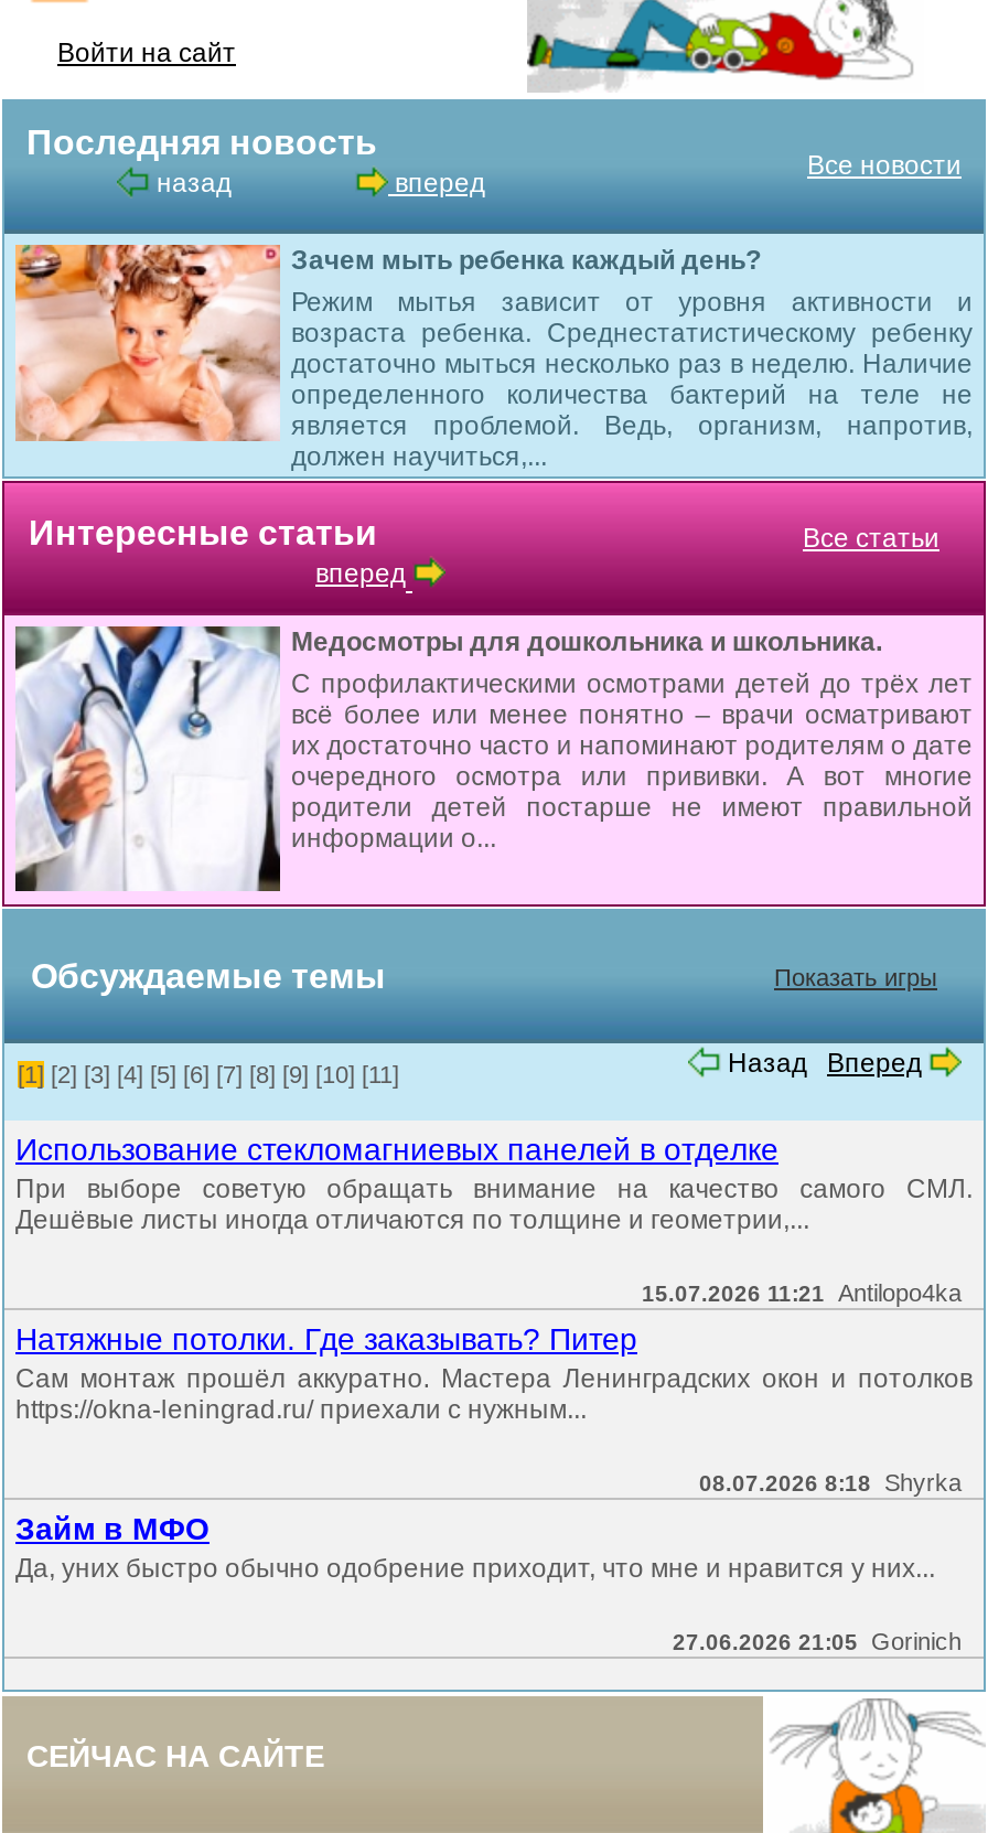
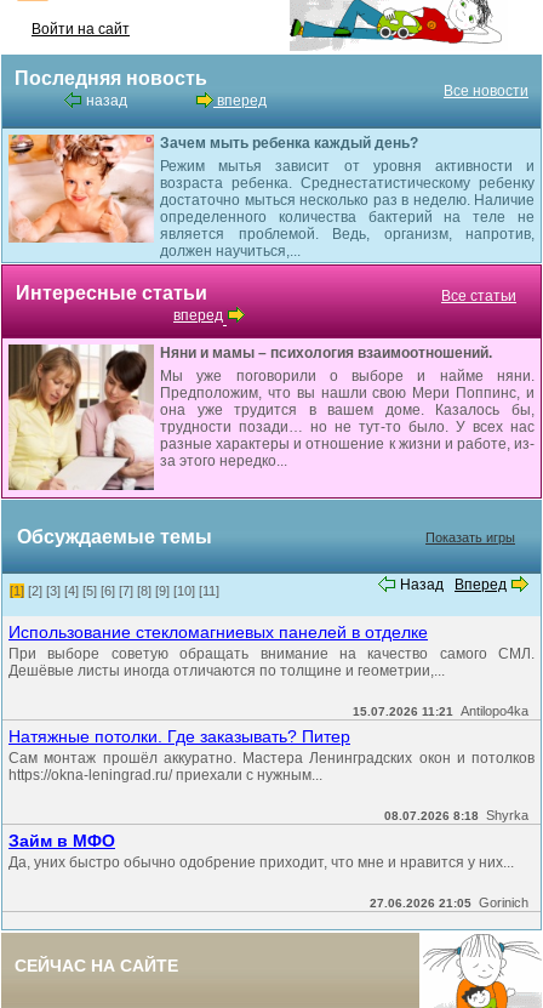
- [image]
- Медосмотры для дошкольника и школьника.
- С профилактическими осмотрами детей до трёх лет
- всё более или менее понятно – врачи осматривают
- их достаточно часто и напоминают родителям о дате
- очередного осмотра или прививки. А вот многие
- родители детей постарше не имеют правильной
- информации о...
+ [image]
+ Няни и мамы – психология взаимоотношений.
+ Мы уже поговорили о выборе и найме няни.
+ Предположим, что вы нашли свою Мери Поппинс, и
+ она уже трудится в вашем доме. Казалось бы,
+ трудности позади… но не тут-то было. У всех нас
+ разные характеры и отношение к жизни и работе, из-
+ за этого нередко...
